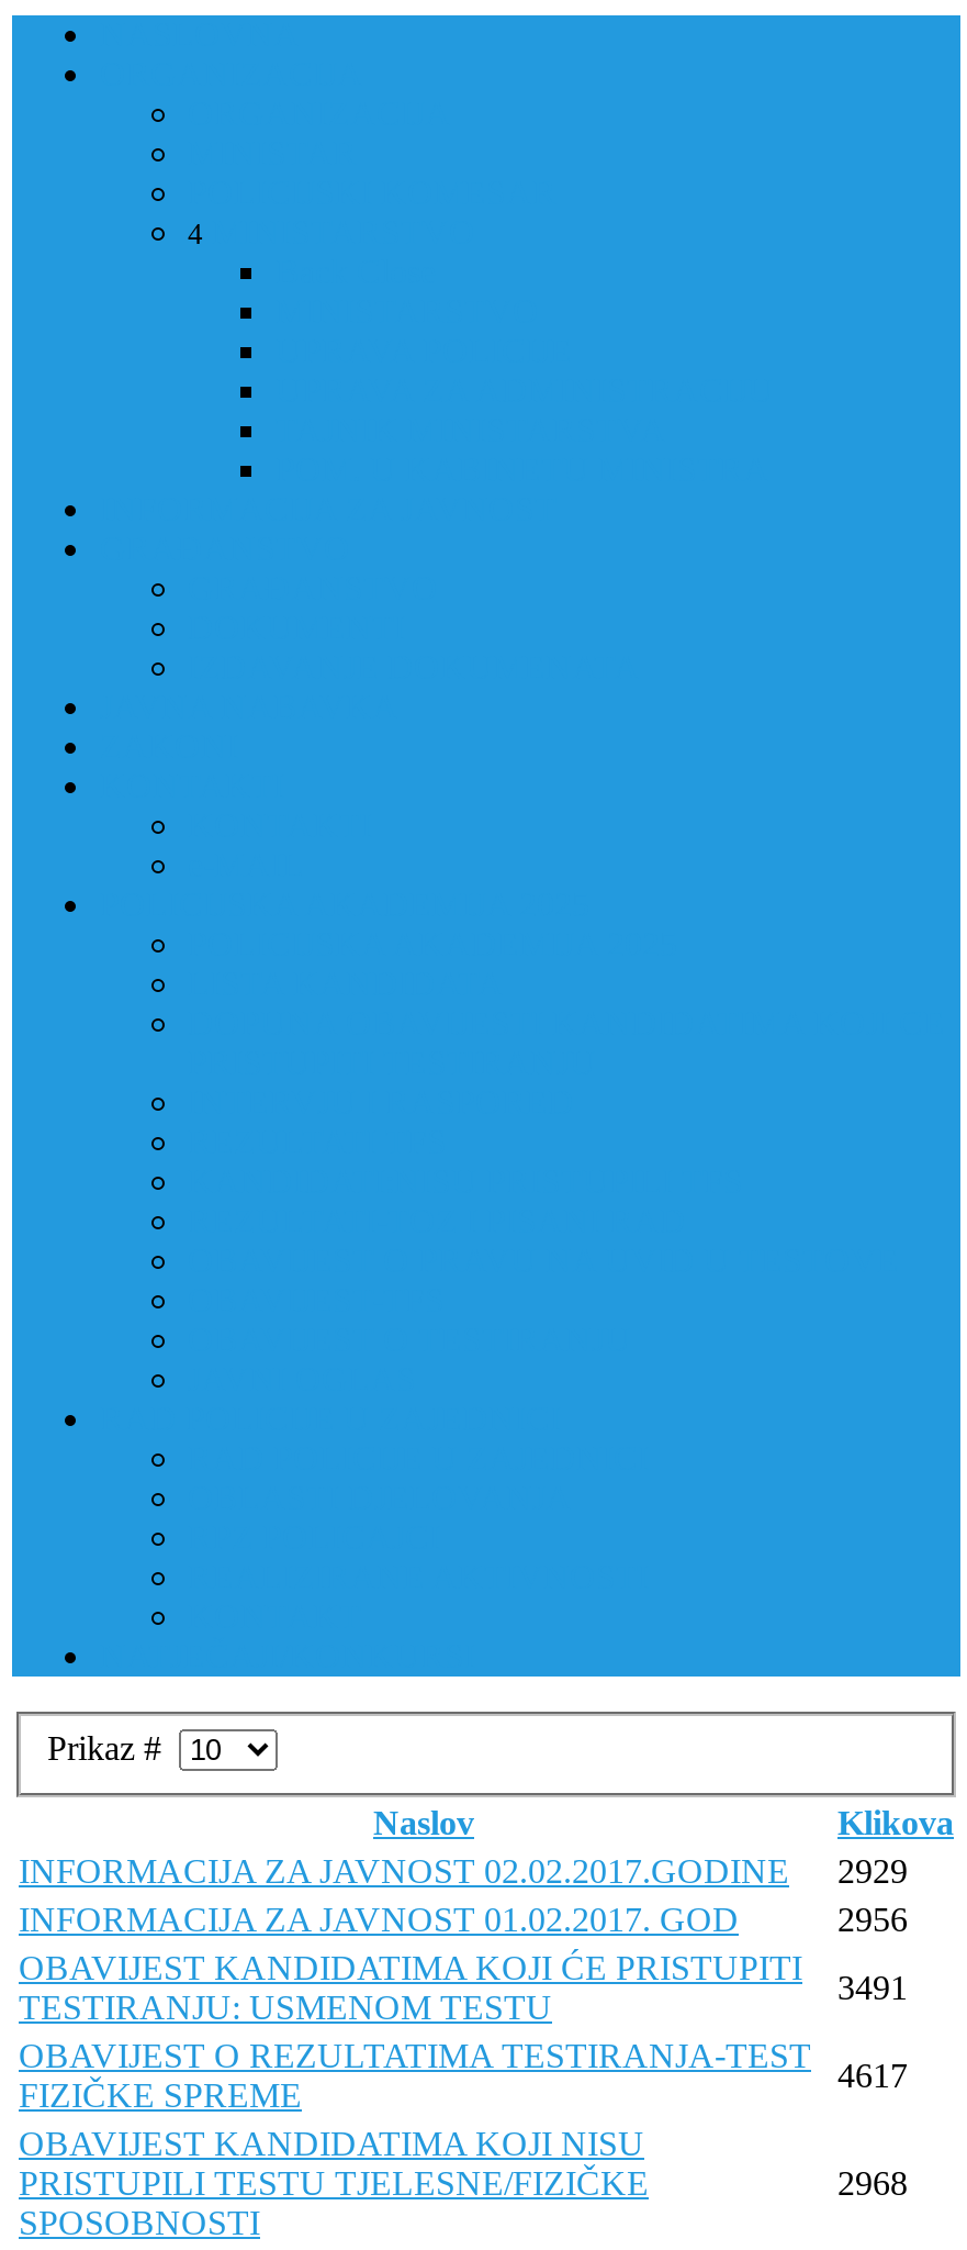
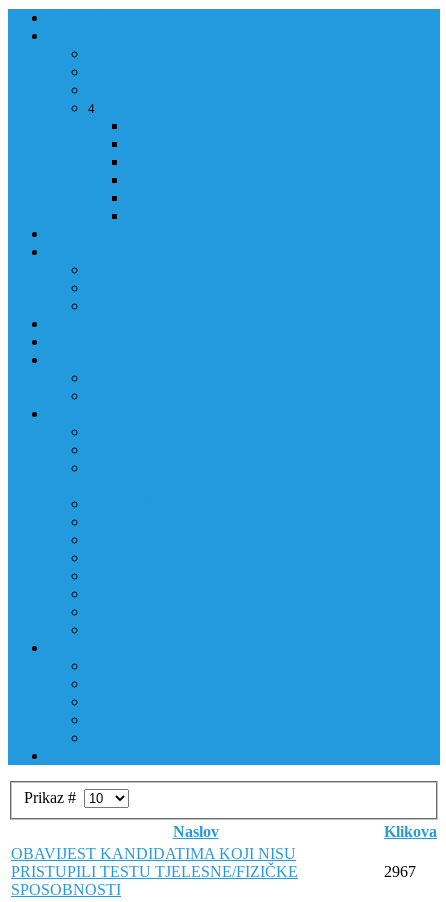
- INFORMACIJA ZA JAVNOST 02.02.2017.GODINE
- 2929
- INFORMACIJA ZA JAVNOST 01.02.2017. GOD
- 2956
- OBAVIJEST KANDIDATIMA KOJI ĆE PRISTUPITI
- TESTIRANJU: USMENOM TESTU

- 3491
- OBAVIJEST O REZULTATIMA TESTIRANJA-TEST
- FIZIČKE SPREME

- 4617

- 2968
+ 2967
